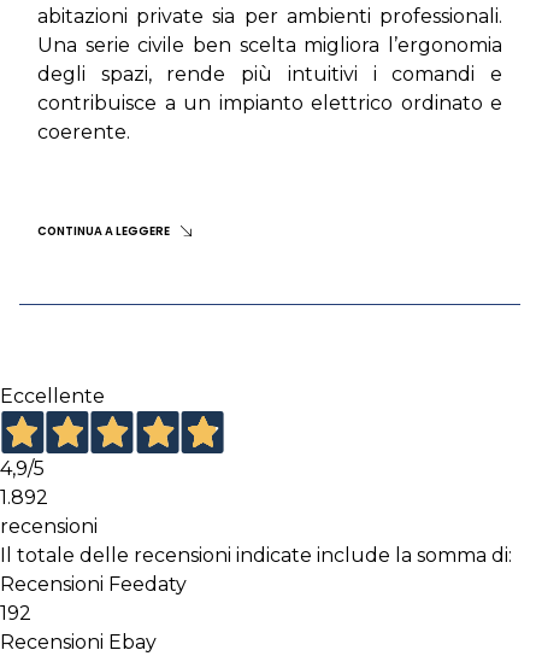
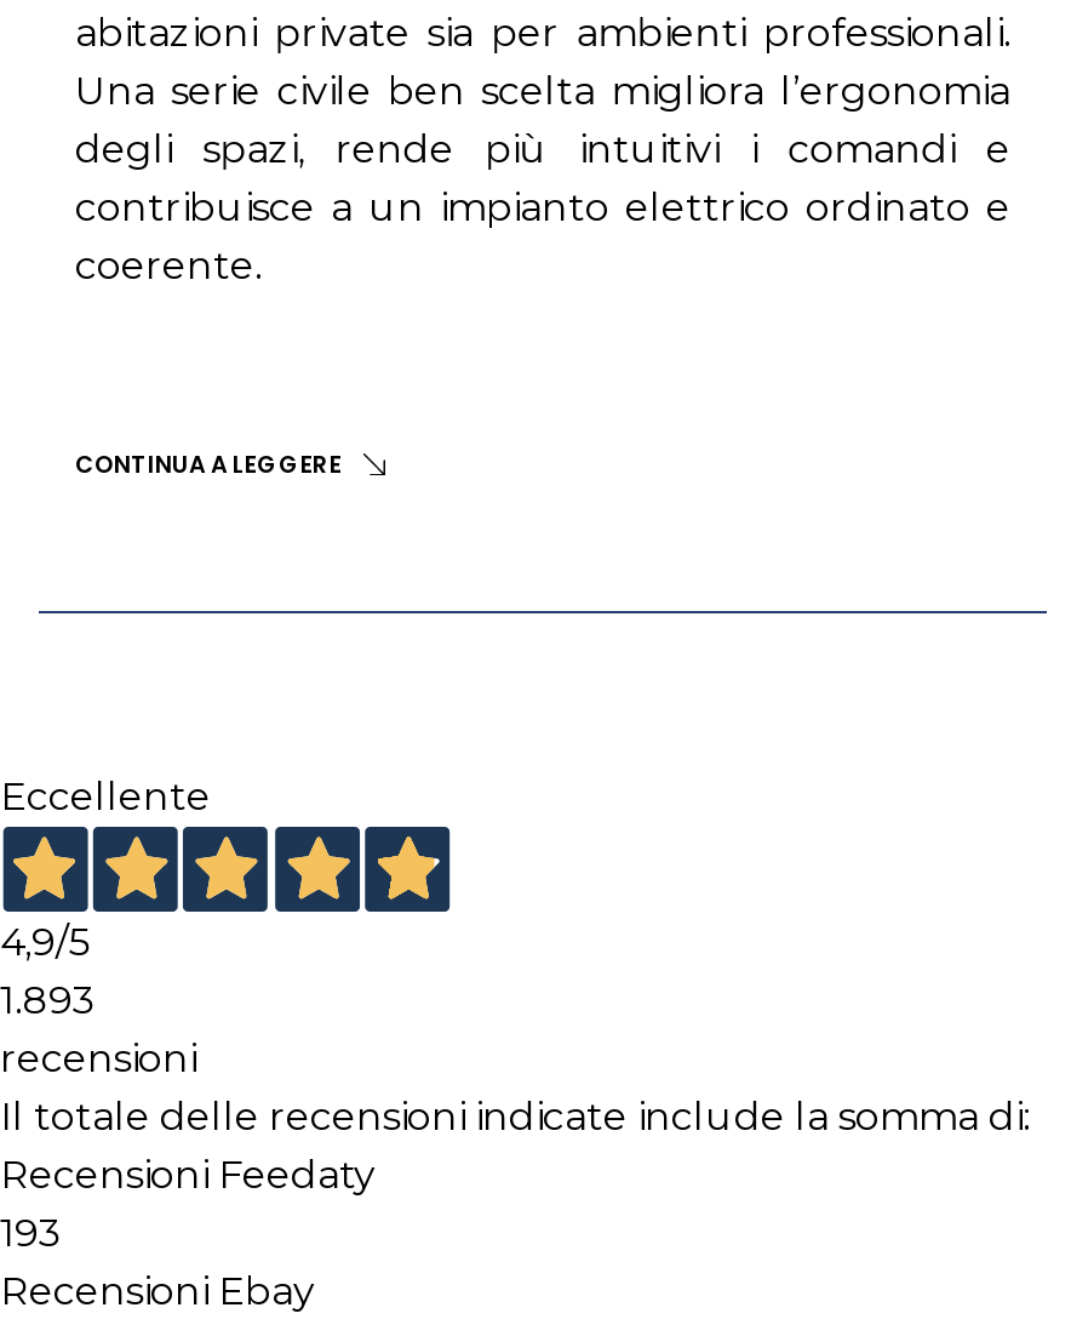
- 1.892
+ 1.893

- 192
+ 193
